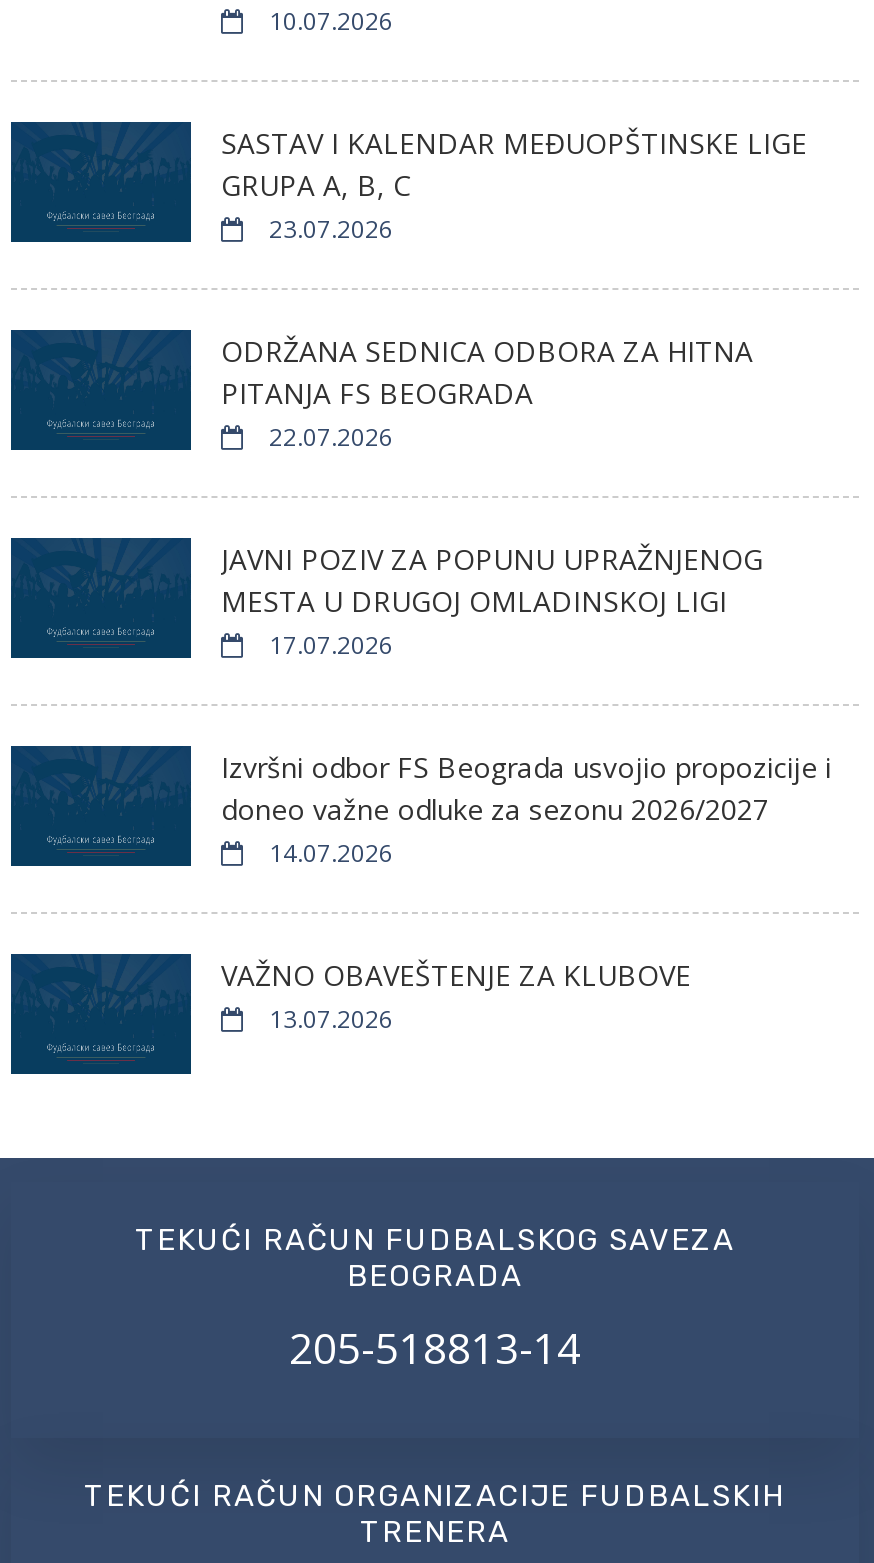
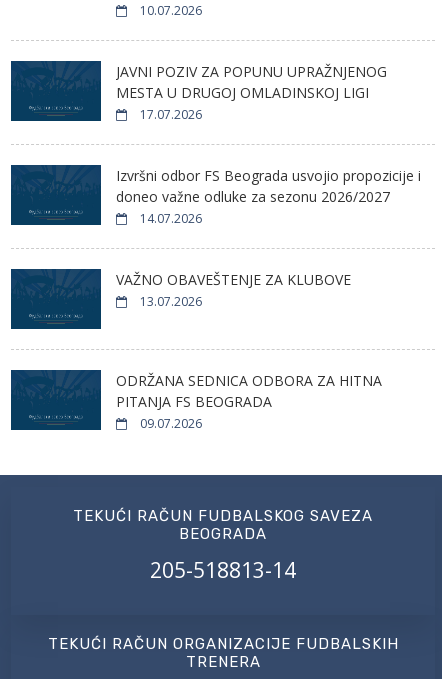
- SASTAV I KALENDAR MEĐUOPŠTINSKE LIGE
- GRUPA A, B, C
- 23.07.2026
- 22.07.2026

moved down: ODRŽANA SEDNICA ODBORA ZA HITNA | PITANJA FS BEOGRADA

moved up: JAVNI POZIV ZA POPUNU UPRAŽNJENOG | MESTA U DRUGOJ OMLADINSKOJ LIGI | 17.07.2026 | Izvršni odbor FS Beograda usvojio propozicije i | doneo važne odluke za sezonu 2026/2027 | 14.07.2026 | VAŽNO OBAVEŠTENJE ZA KLUBOVE | 13.07.2026

+ 09.07.2026
